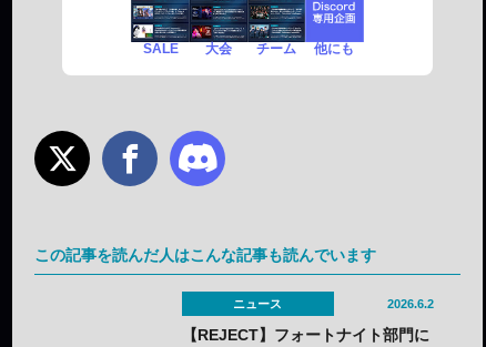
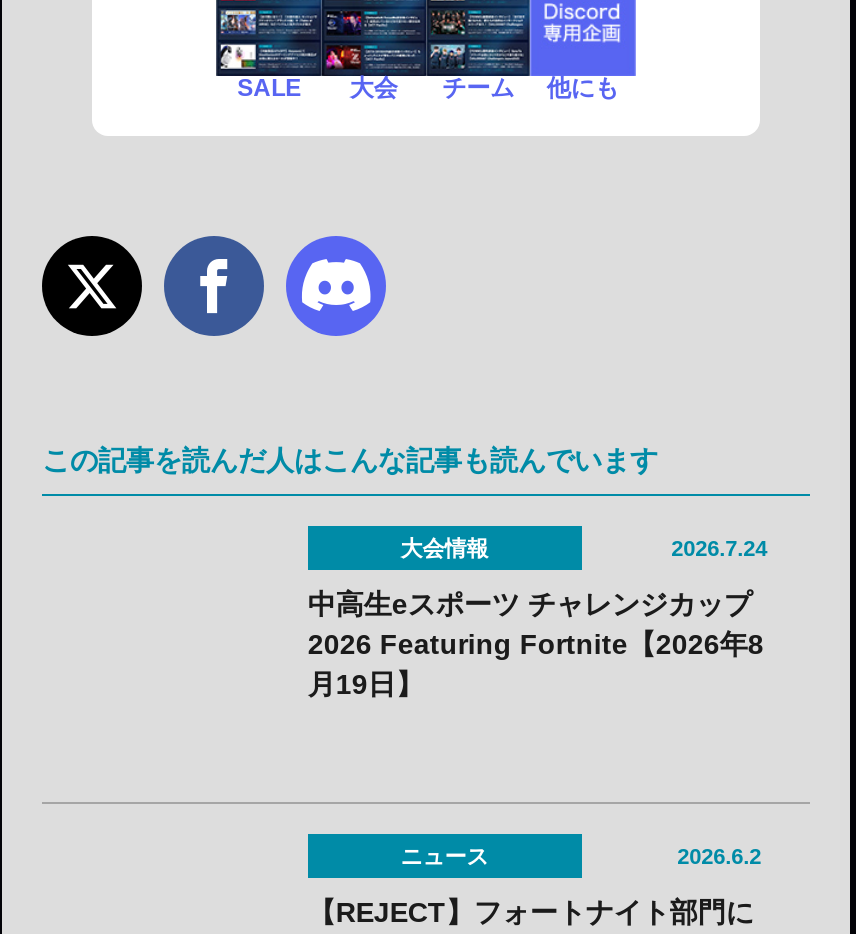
+ 大会情報
+ 2026.7.24
+ 中高生eスポーツ チャレンジカップ
+ 2026 Featuring Fortnite【2026年8
+ 月19日】
